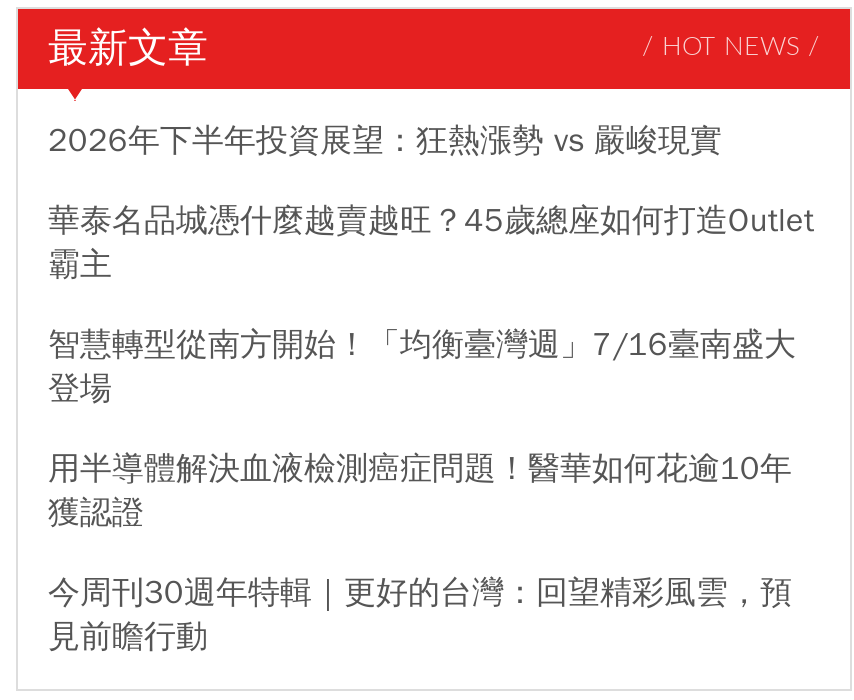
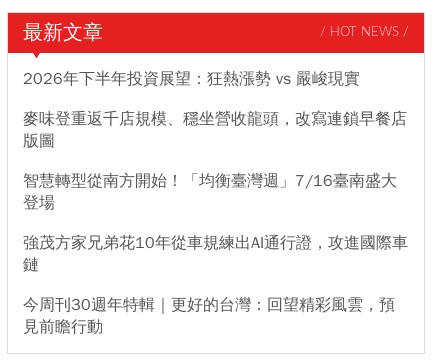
- 華泰名品城憑什麼越賣越旺？45歲總座如何打造Outlet
- 霸主
+ 麥味登重返千店規模、穩坐營收龍頭，改寫連鎖早餐店
+ 版圖

- 用半導體解決血液檢測癌症問題！醫華如何花逾10年
- 獲認證
+ 強茂方家兄弟花10年從車規練出AI通行證，攻進國際車
+ 鏈
